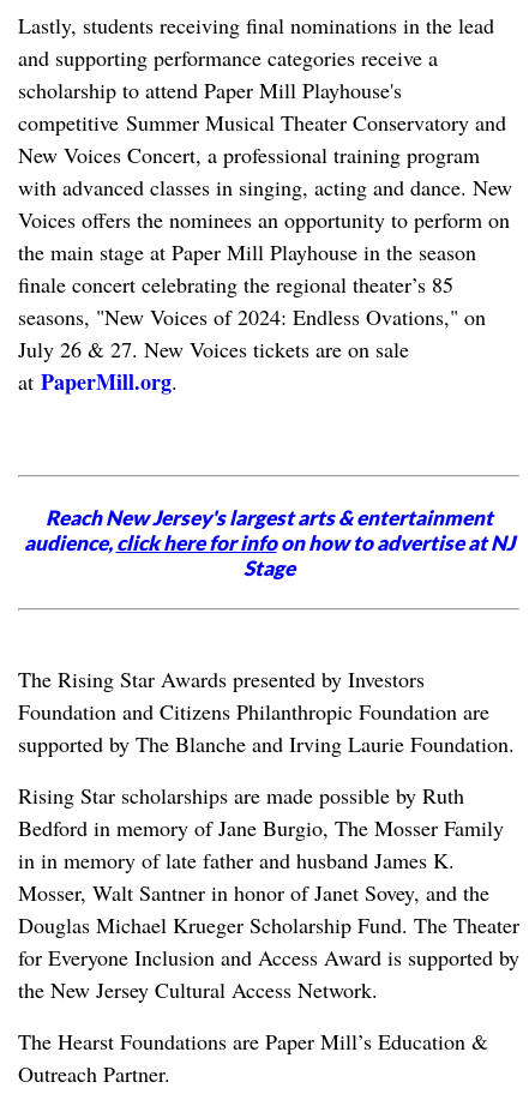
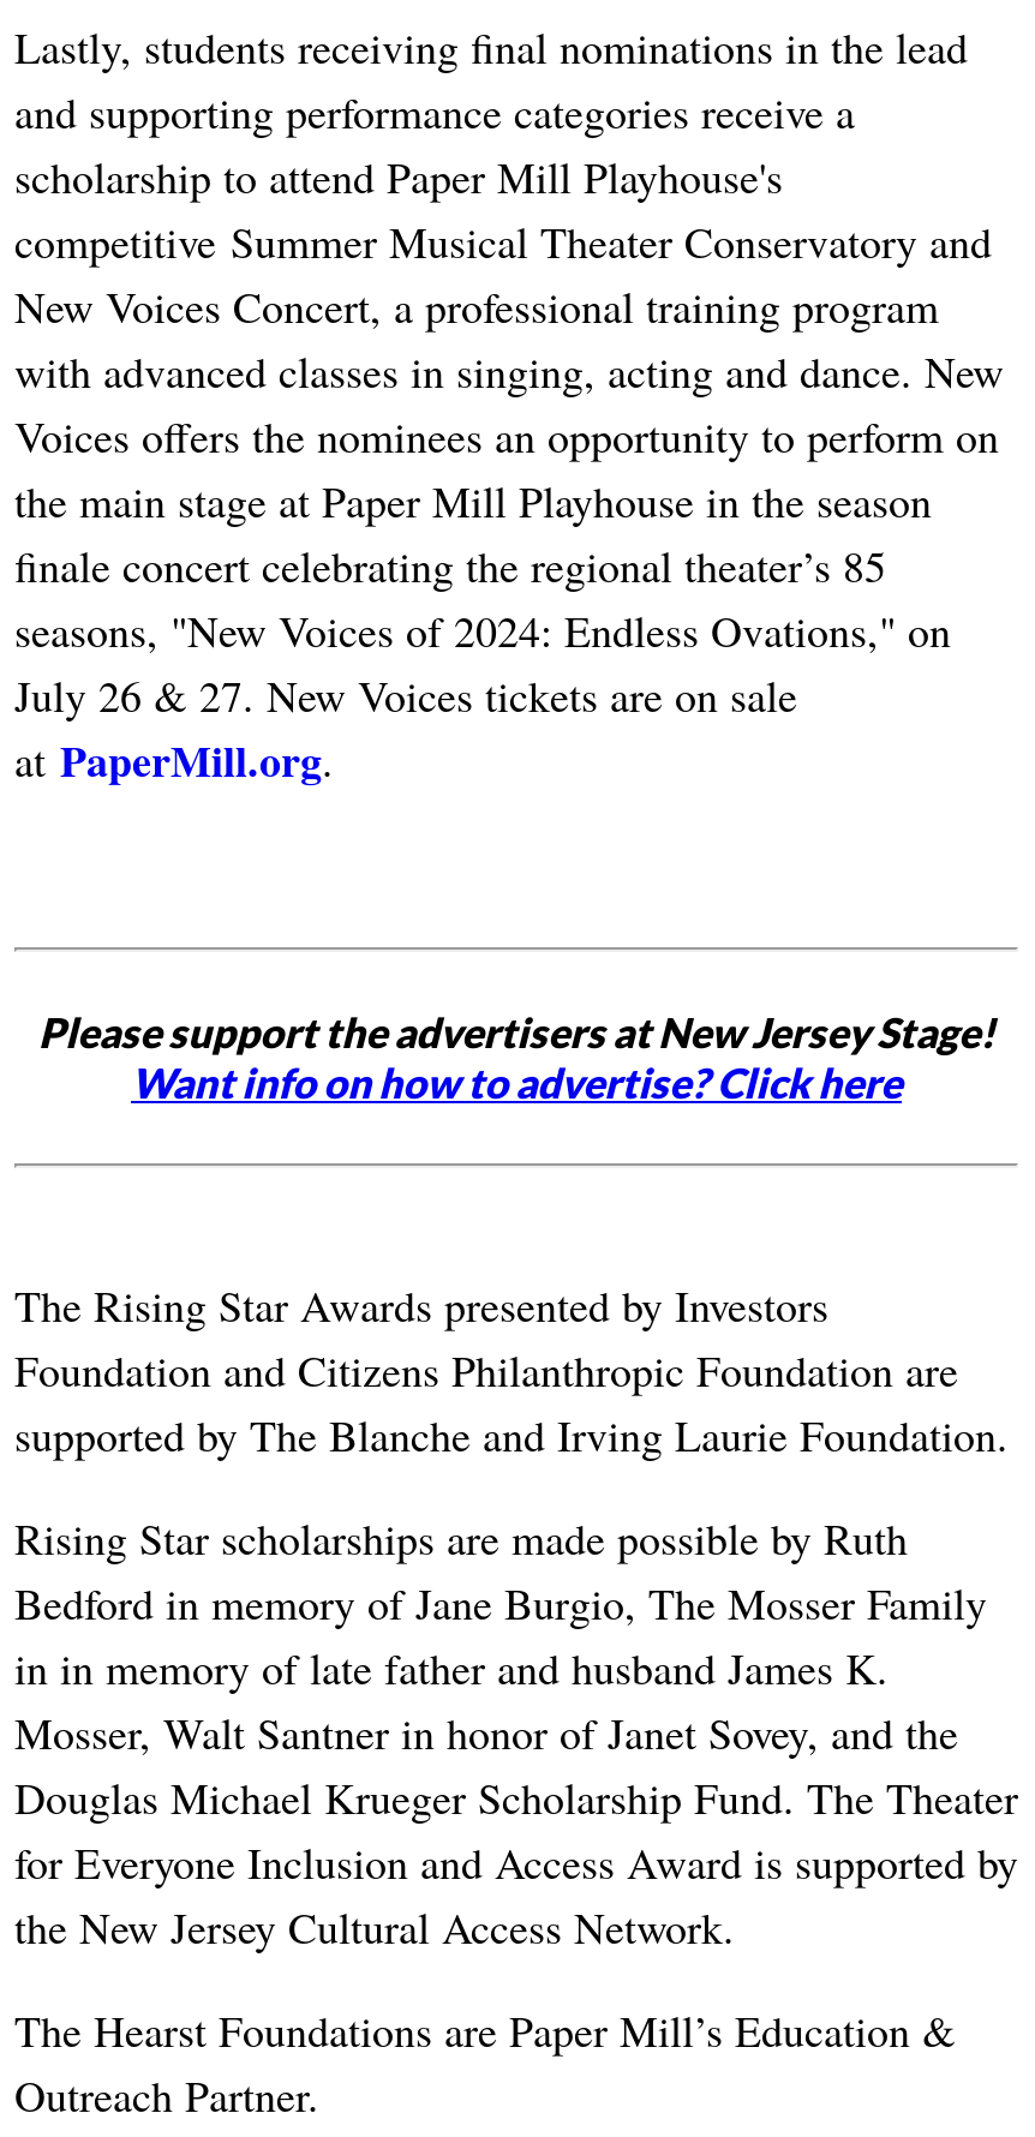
- Reach New Jersey's largest arts & entertainment
- audience, click here for infoon how to advertise at NJ
- Stage
+ Please support the advertisers at New Jersey Stage!
+ Want info on how to advertise? Click here
